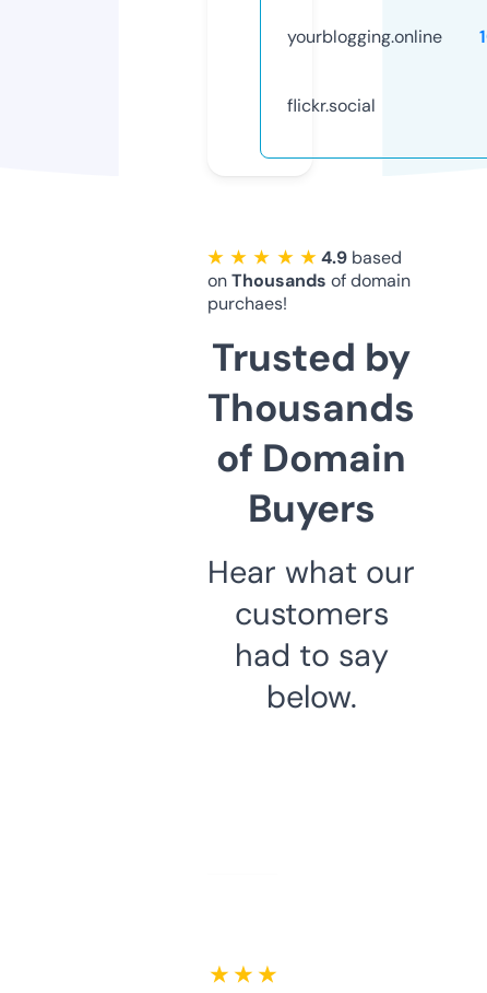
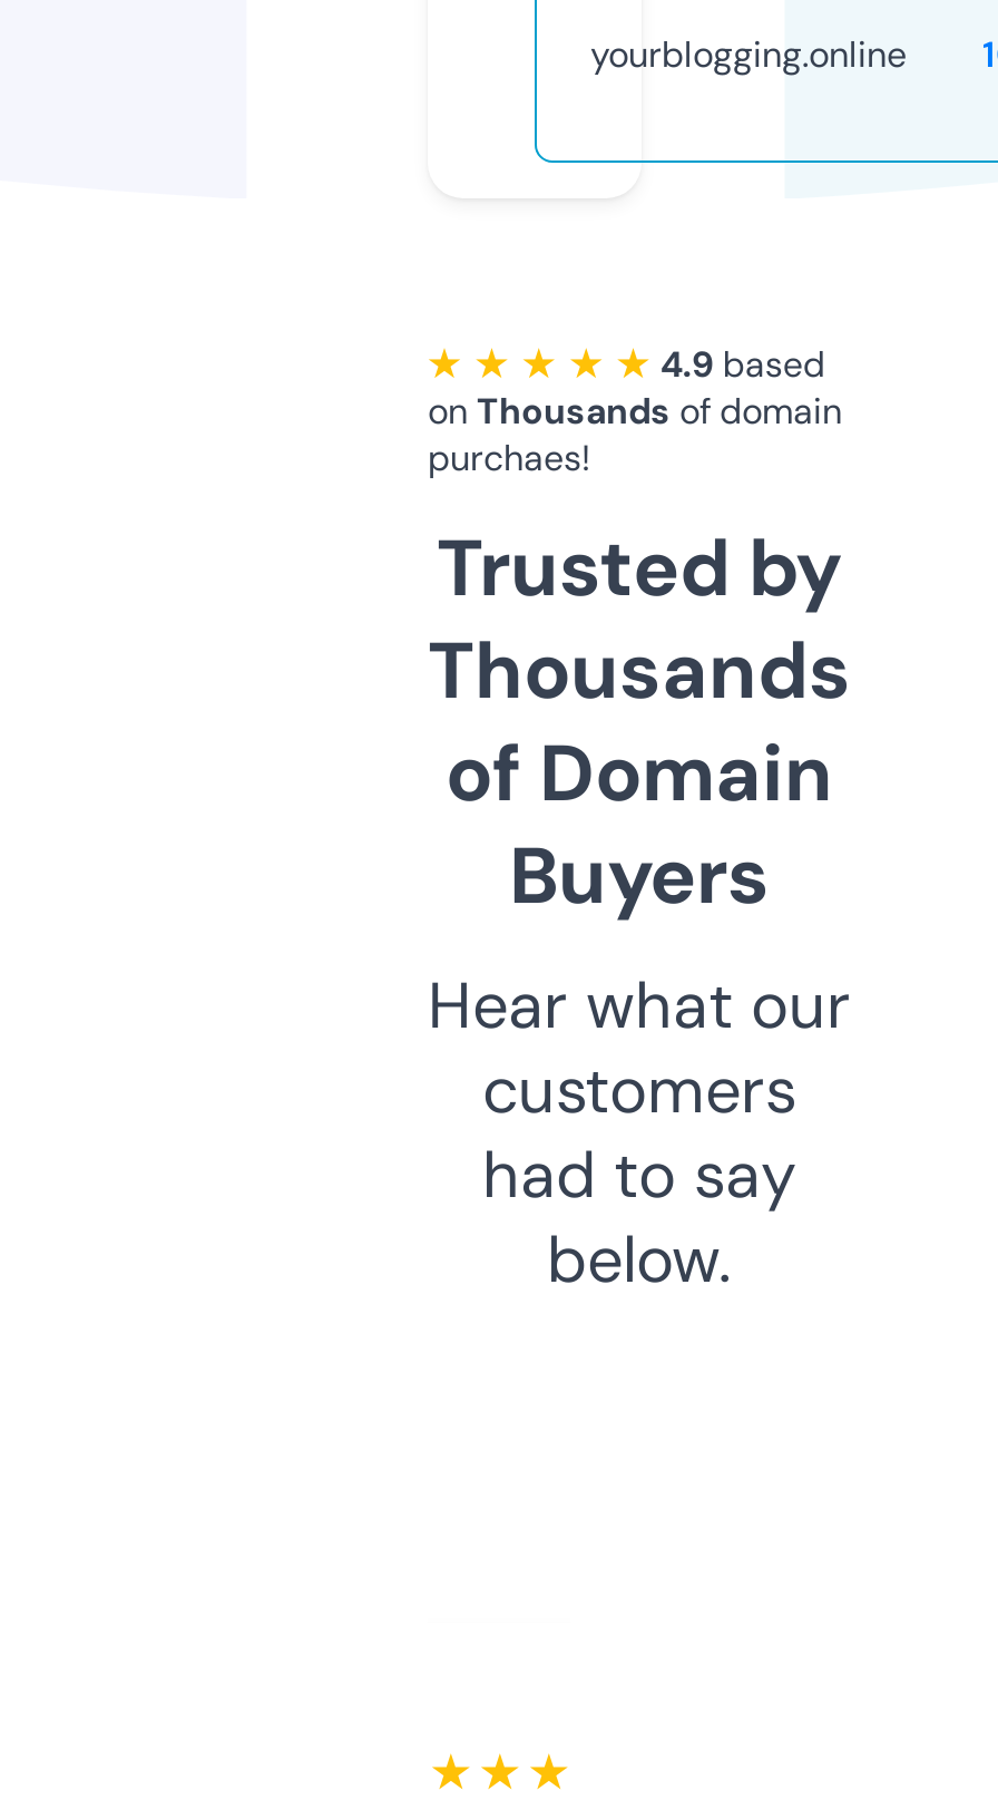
- flickr.social
